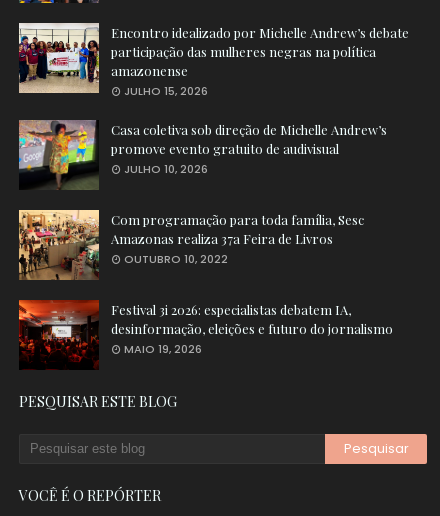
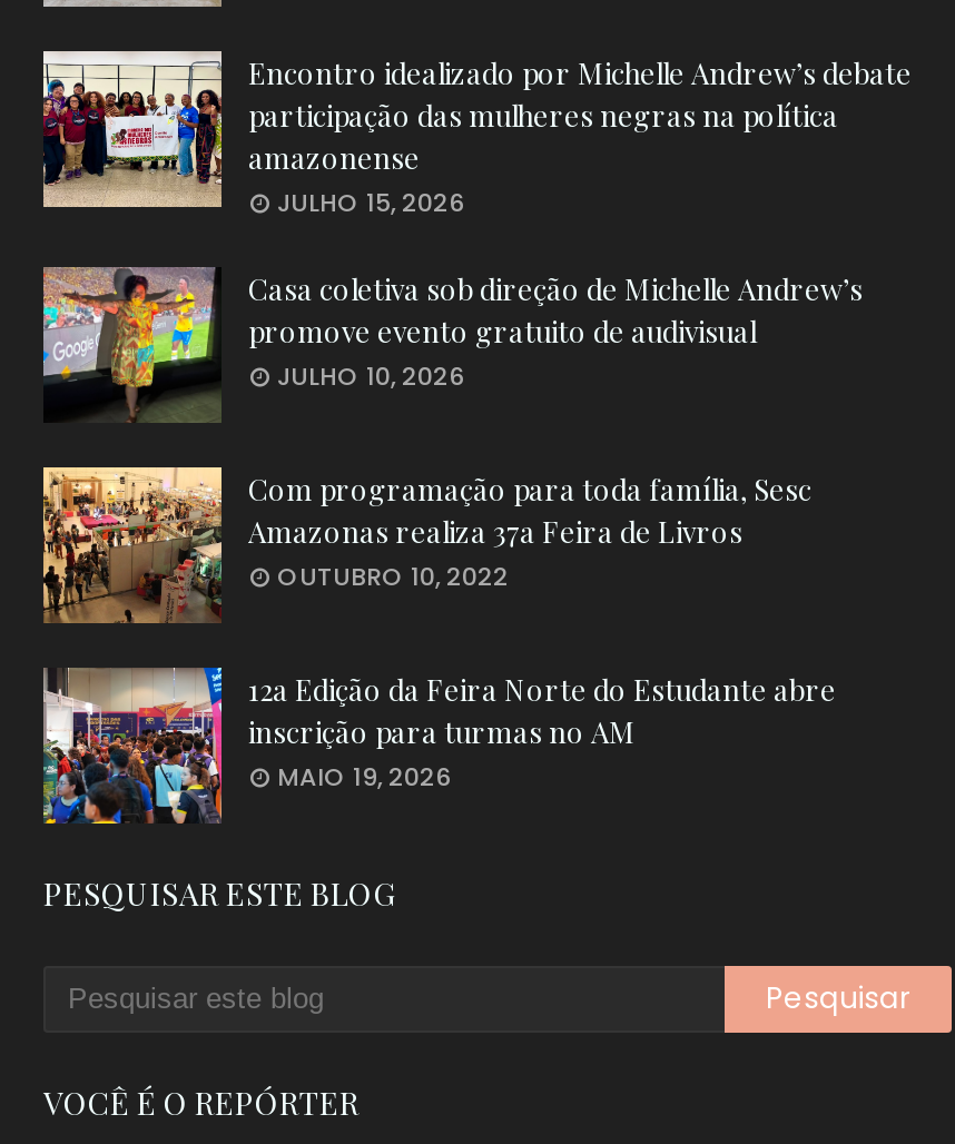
- [image]
- Festival 3i 2026: especialistas debatem IA,
- desinformação, eleições e futuro do jornalismo
+ [image]
+ 12a Edição da Feira Norte do Estudante abre
+ inscrição para turmas no AM
